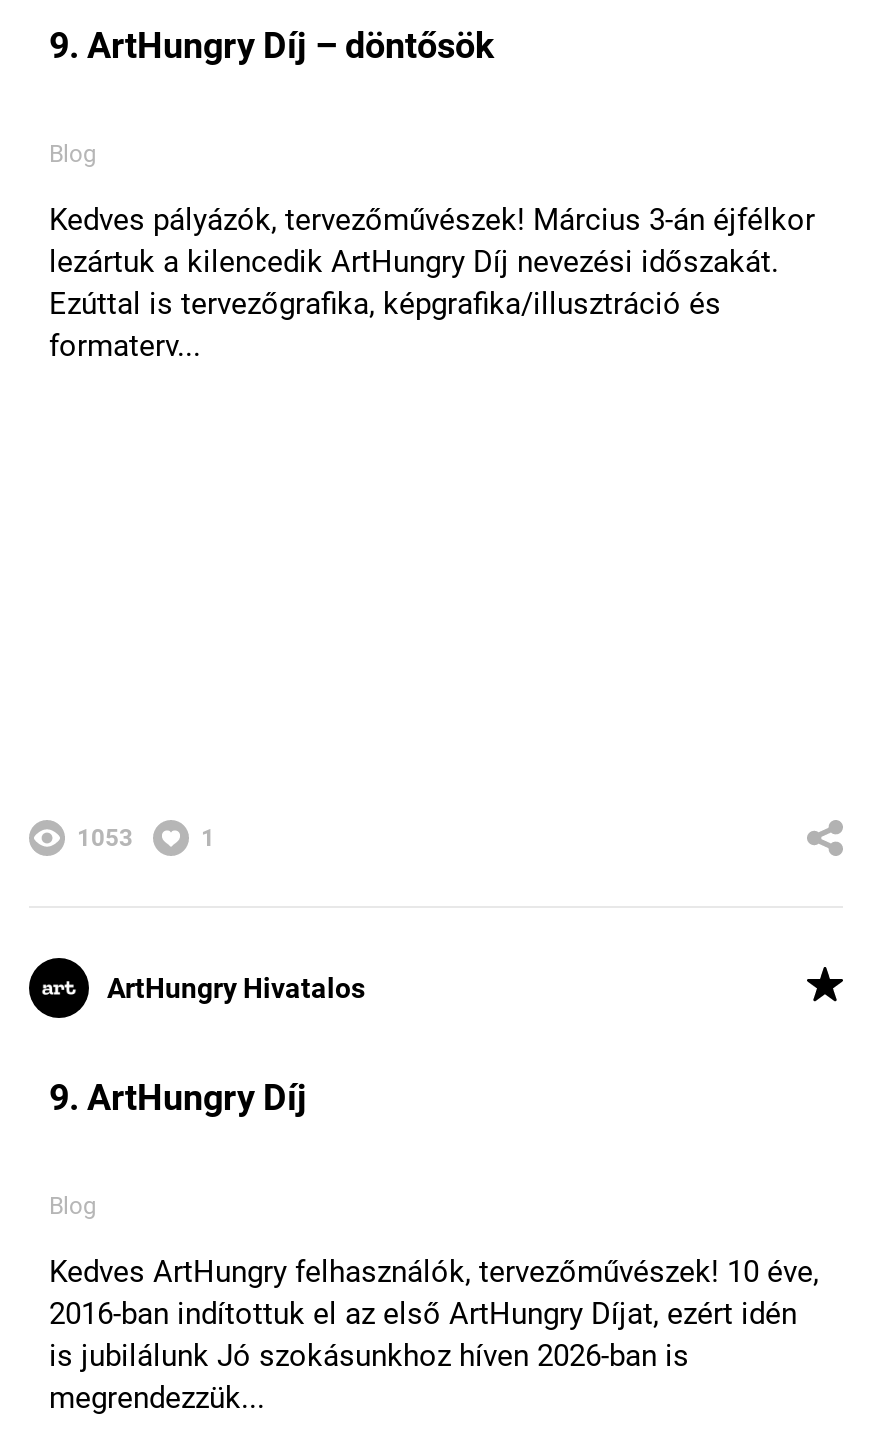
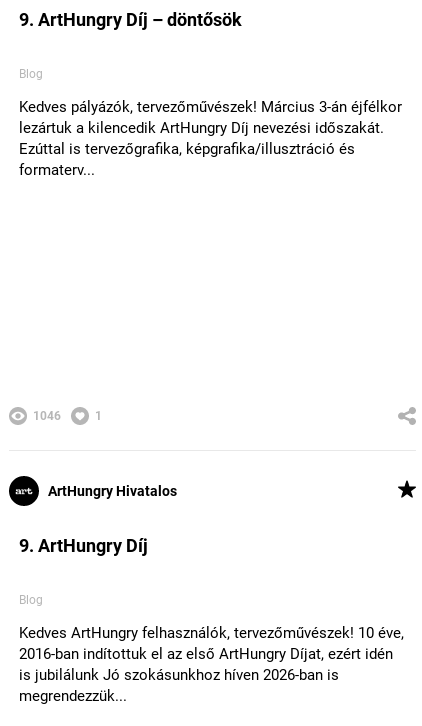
- 1053
+ 1046
